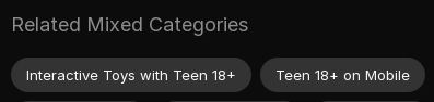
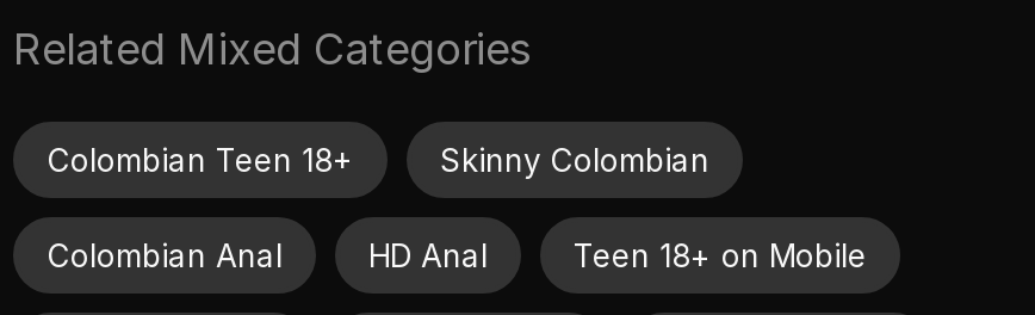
- Interactive Toys with Teen 18+
+ Colombian Teen 18+
+ Skinny Colombian
+ Colombian Anal
+ HD Anal
